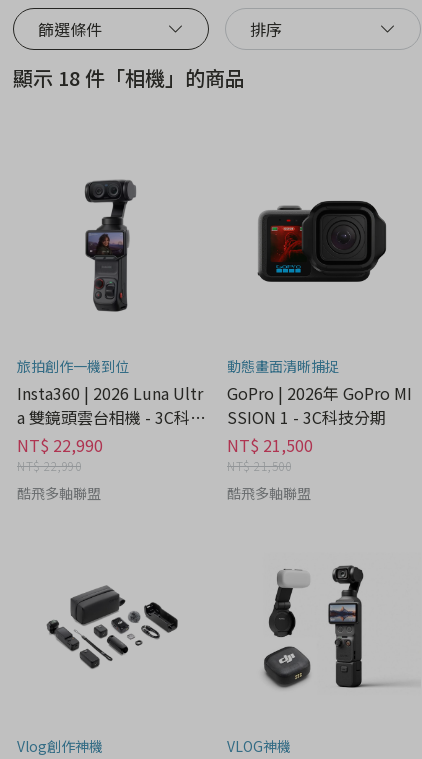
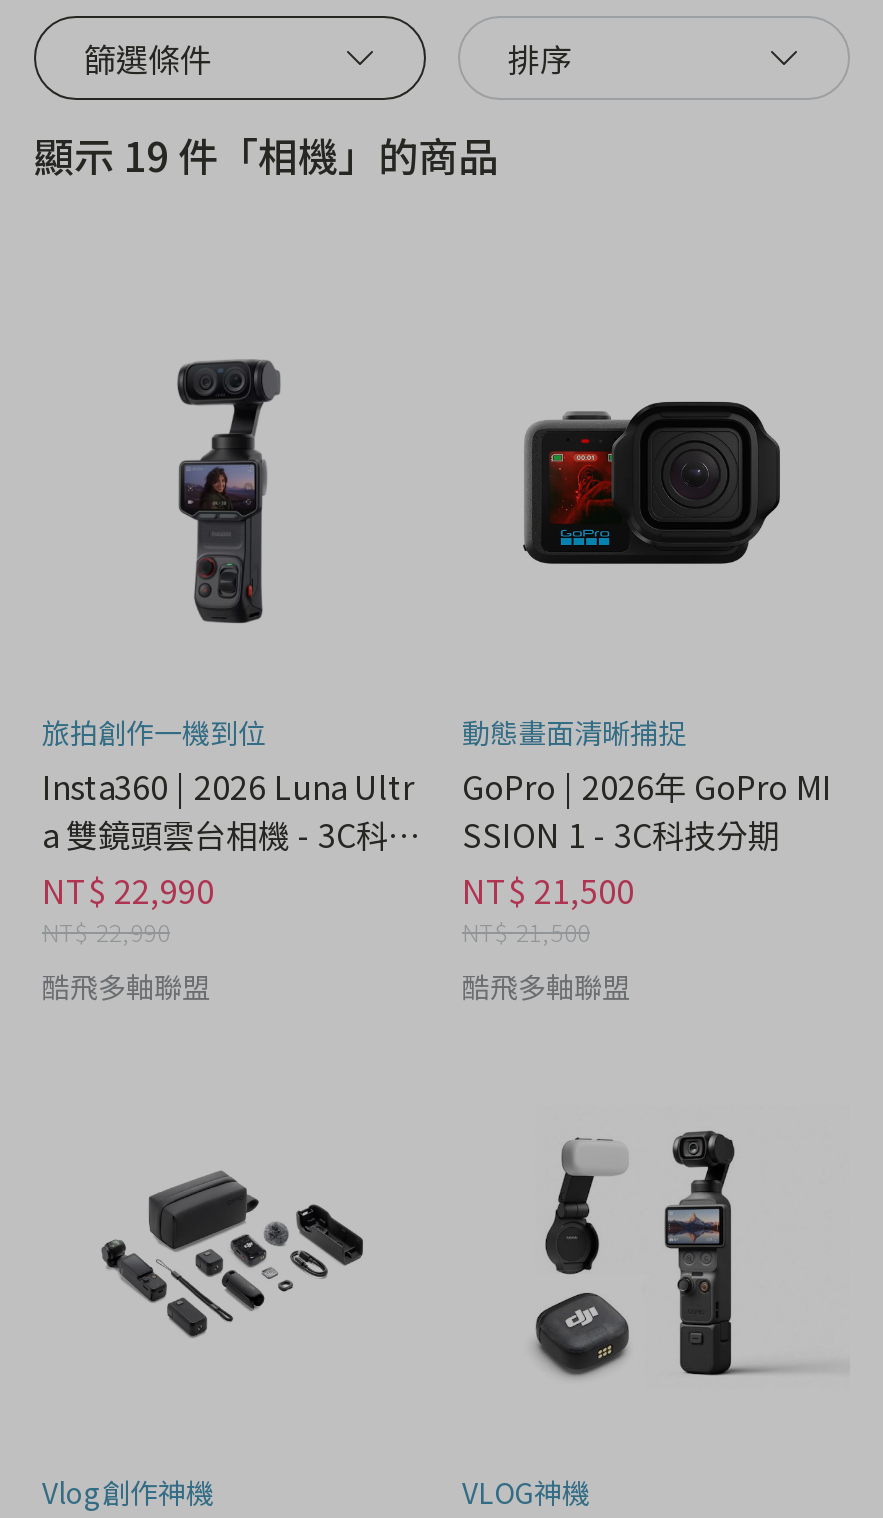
- 顯示 18 件「相機」的商品
+ 顯示 19 件「相機」的商品
